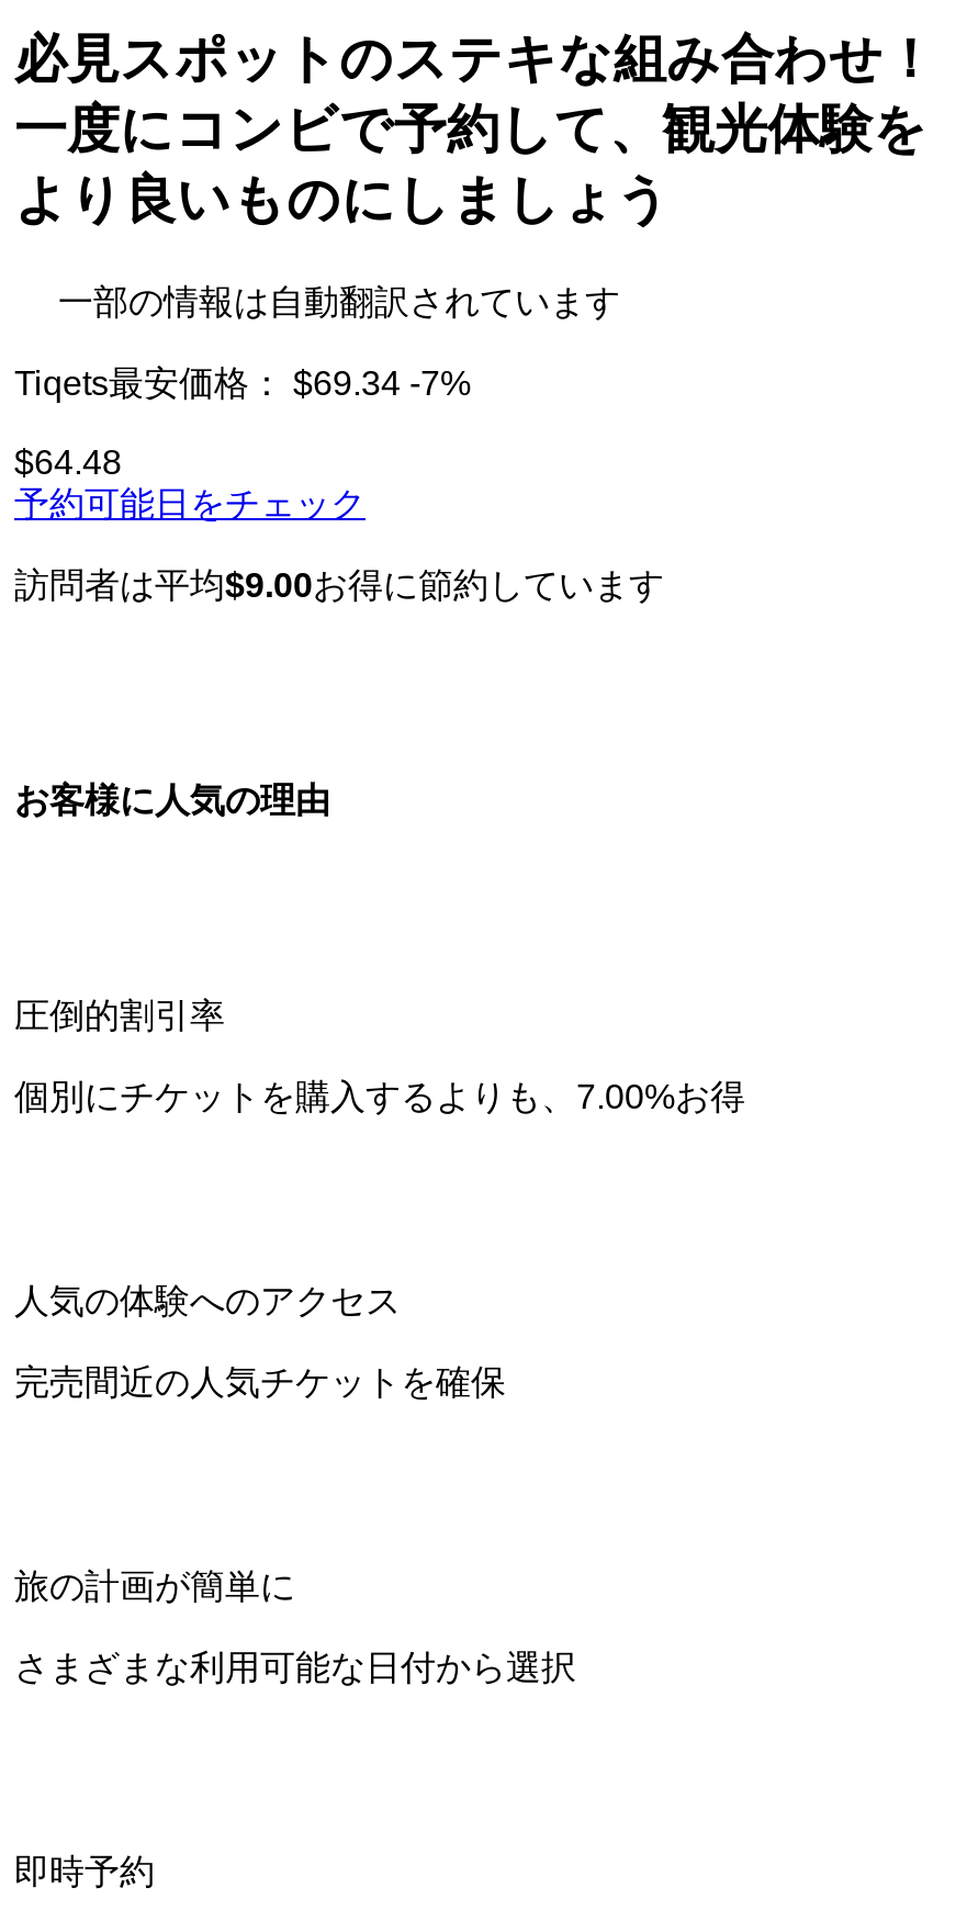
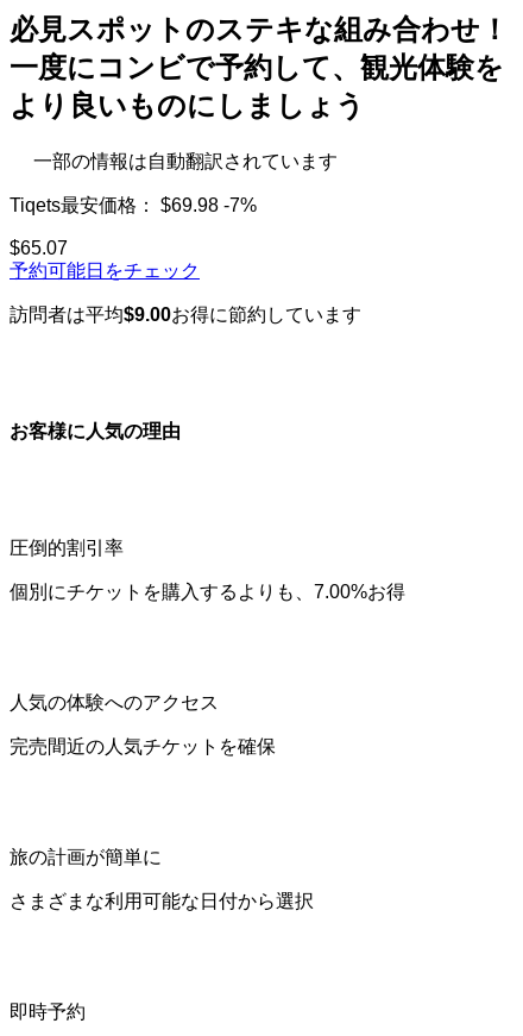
- Tiqets最安価格：$69.34 -7%
+ Tiqets最安価格：$69.98 -7%

- $64.48
+ $65.07
